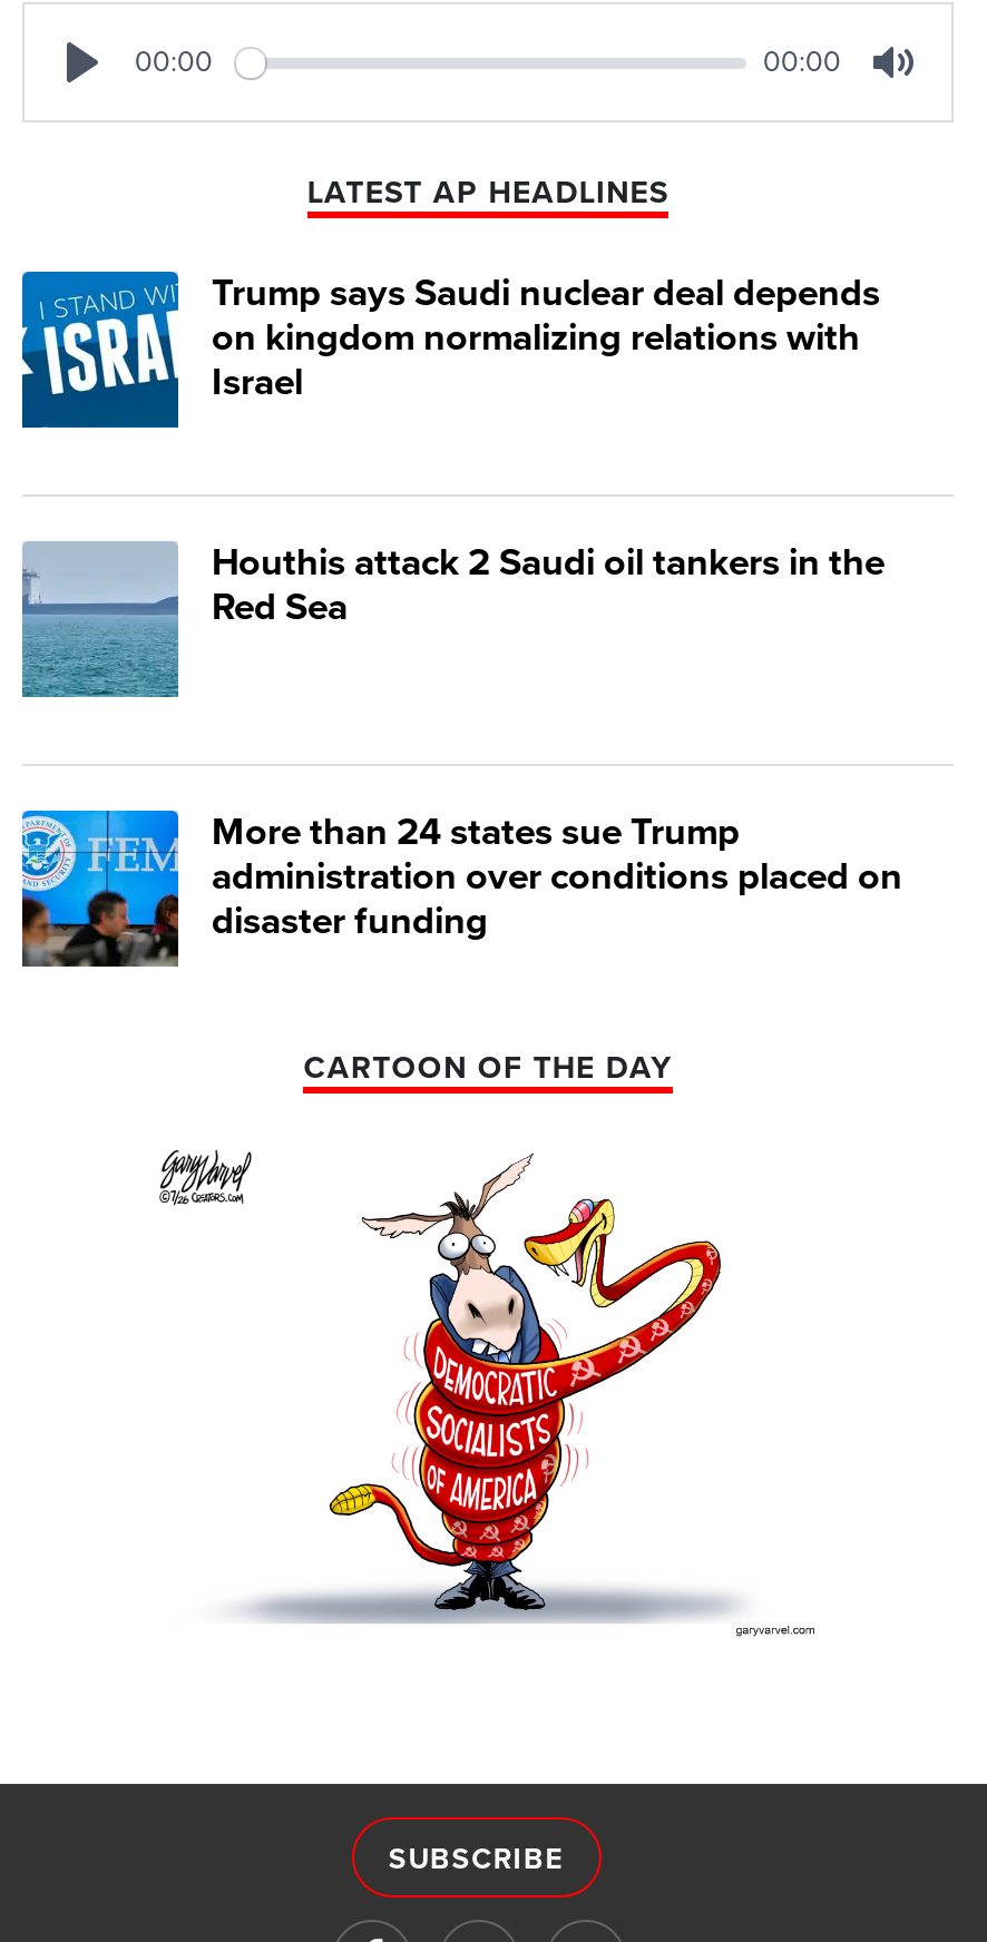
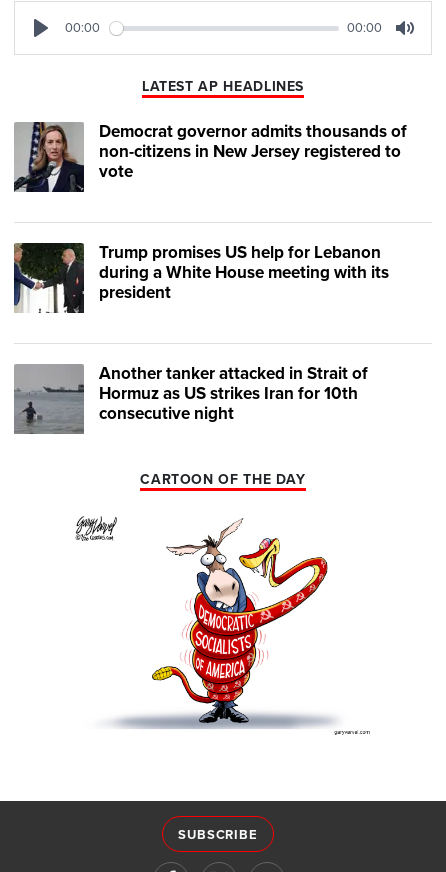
- [image]
- Trump says Saudi nuclear deal depends
- on kingdom normalizing relations with
- Israel
+ [image]
+ Democrat governor admits thousands of
+ non-citizens in New Jersey registered to
+ vote

- [image]
- Houthis attack 2 Saudi oil tankers in the
- Red Sea
+ [image]
+ Trump promises US help for Lebanon
+ during a White House meeting with its
+ president

- [image]
- More than 24 states sue Trump
- administration over conditions placed on
- disaster funding
+ [image]
+ Another tanker attacked in Strait of
+ Hormuz as US strikes Iran for 10th
+ consecutive night
